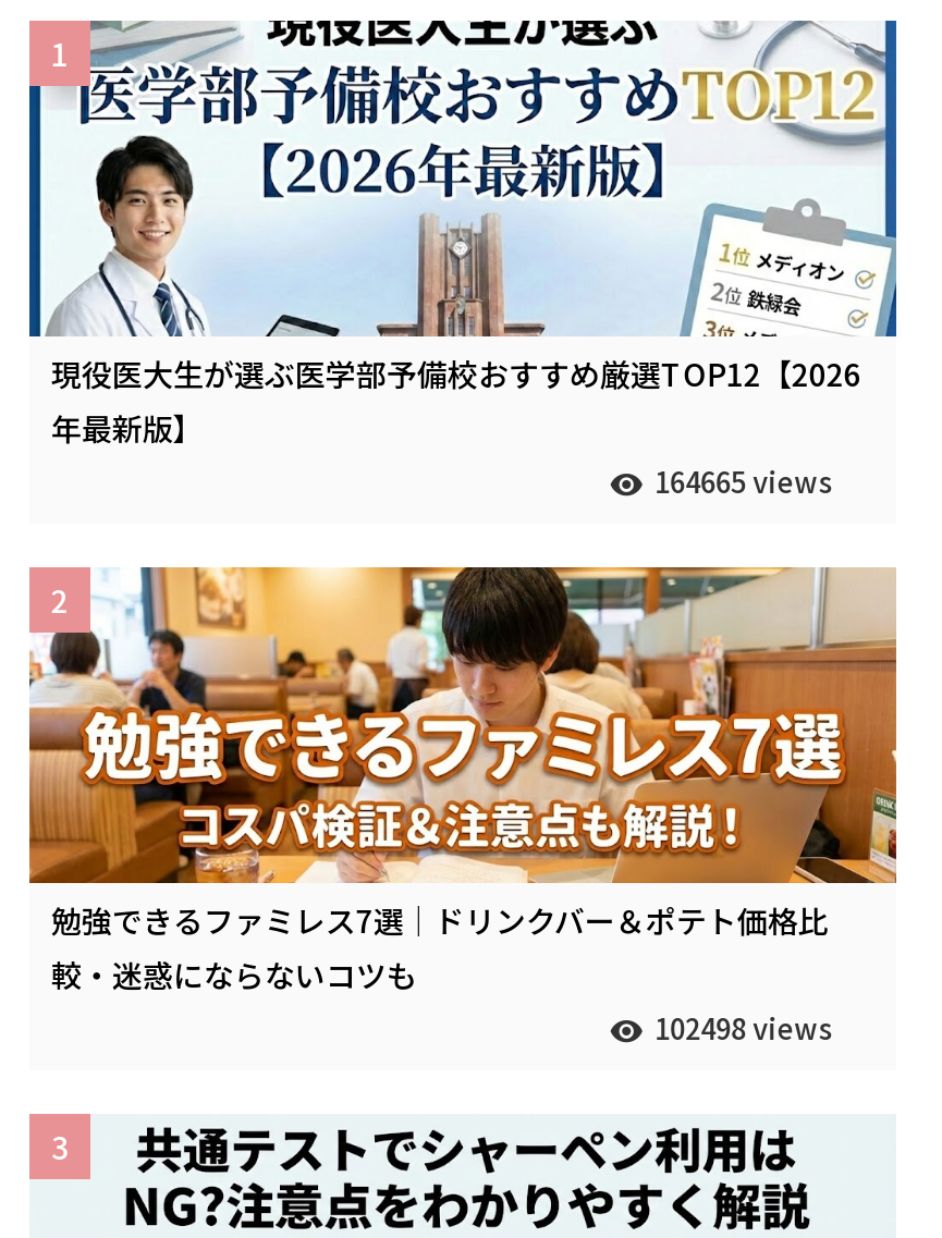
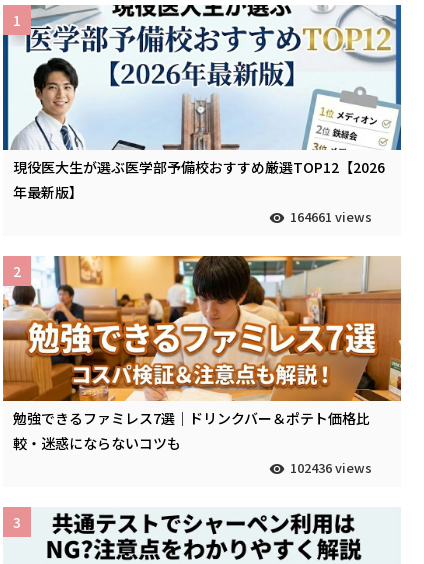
- 164665 views
+ 164661 views

- 102498 views
+ 102436 views
